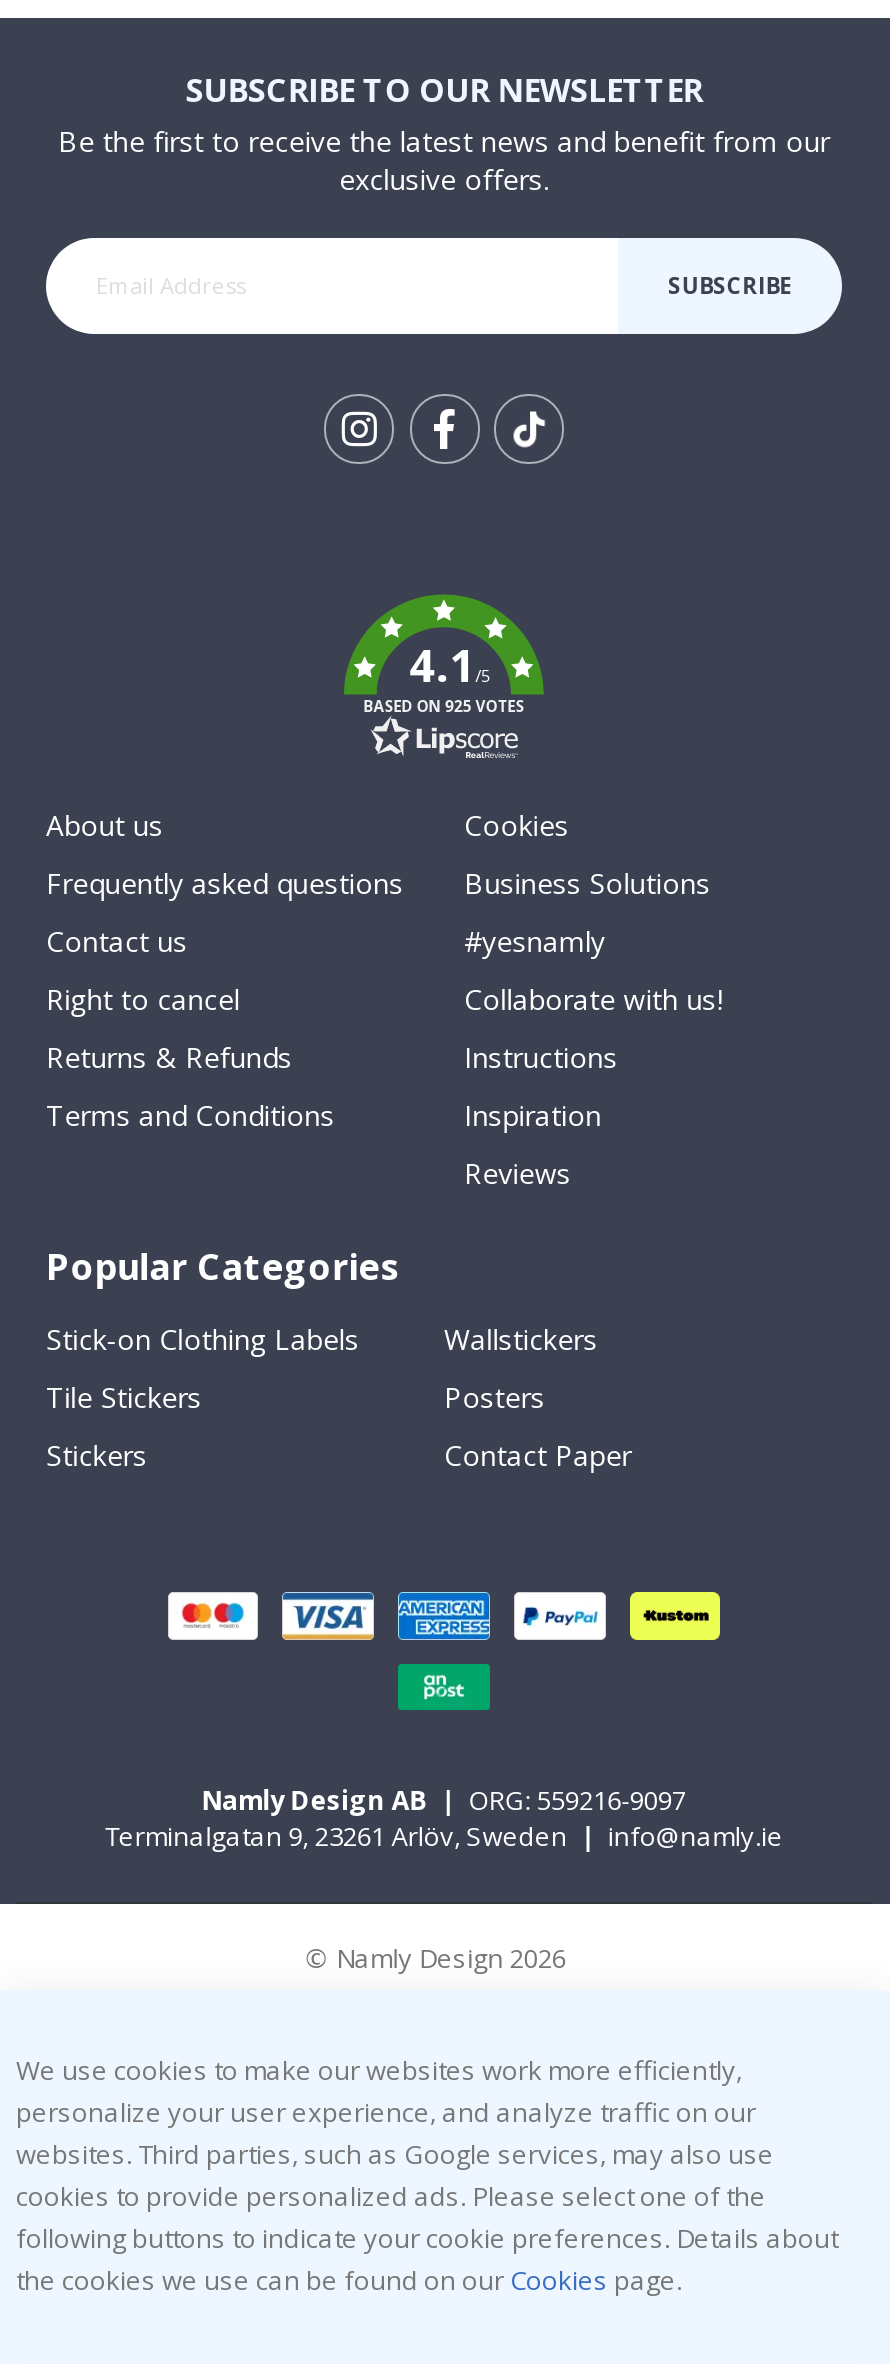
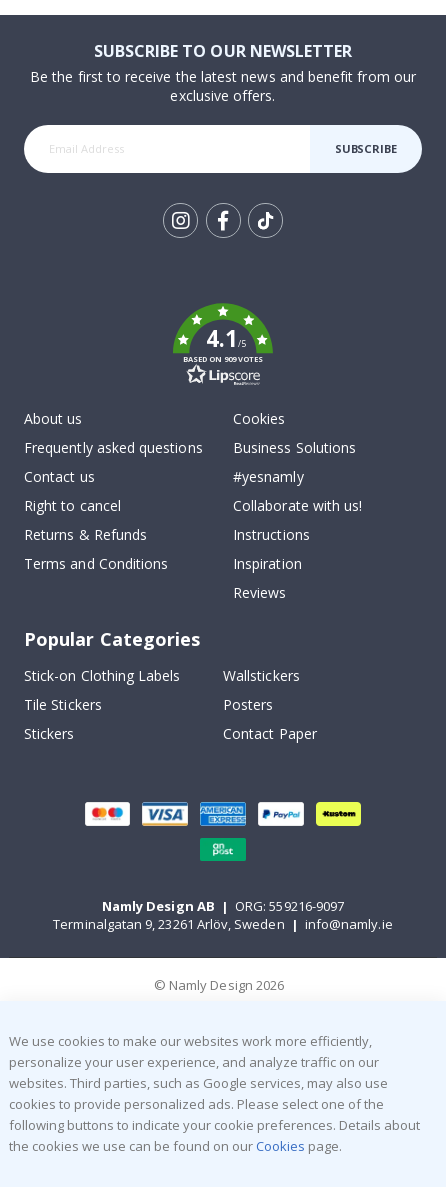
- BASED ON 925 VOTES
+ BASED ON 909 VOTES
